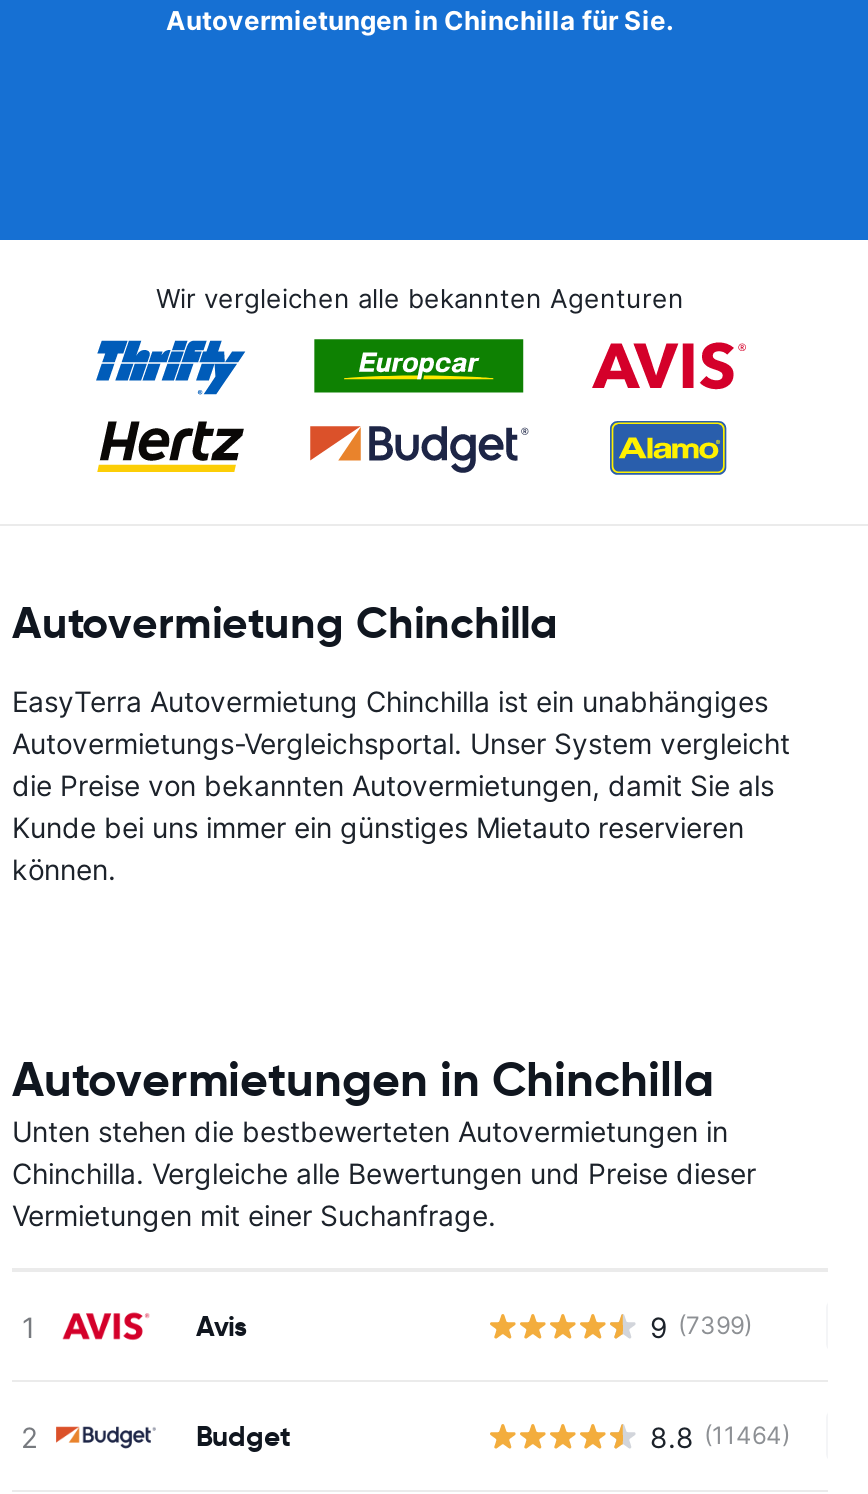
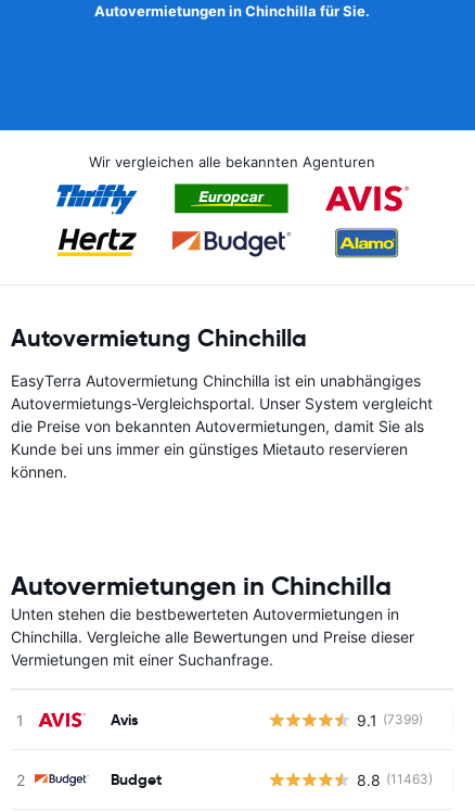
- 9 (7399)
+ 9.1 (7399)

- 8.8 (11464)
+ 8.8 (11463)
